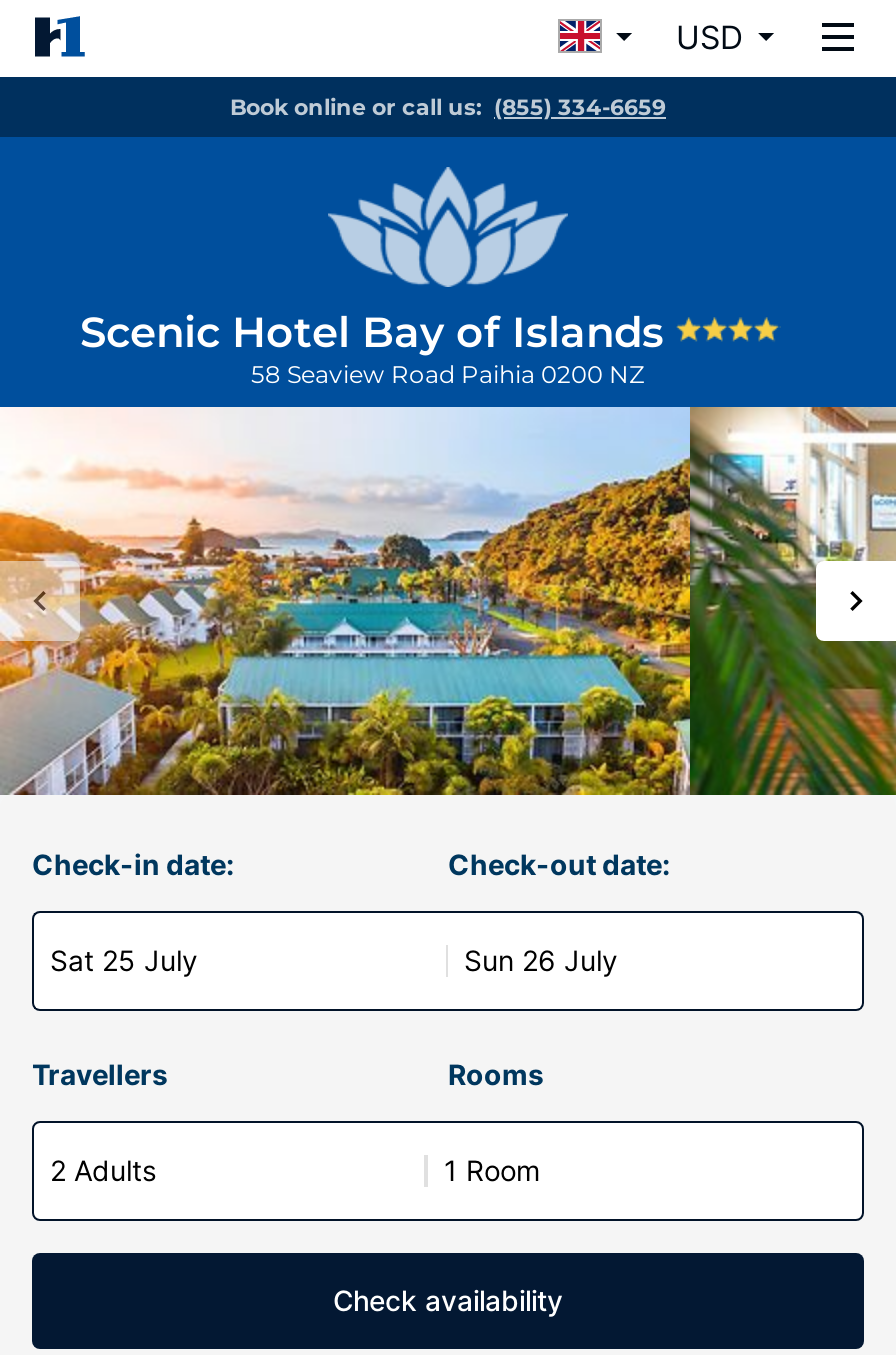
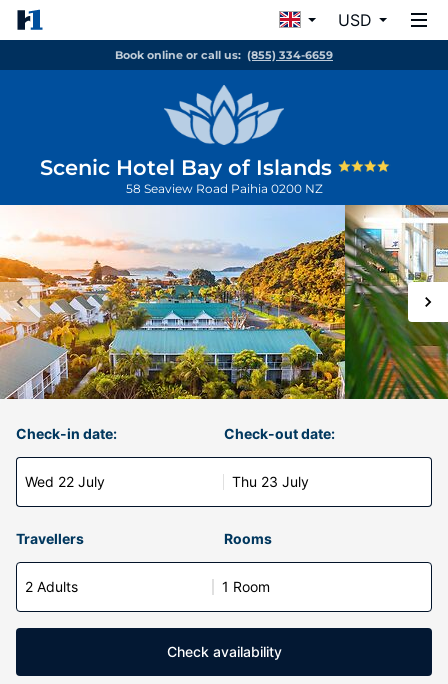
- Sat 25 July
+ Wed 22 July

- Sun 26 July
+ Thu 23 July
